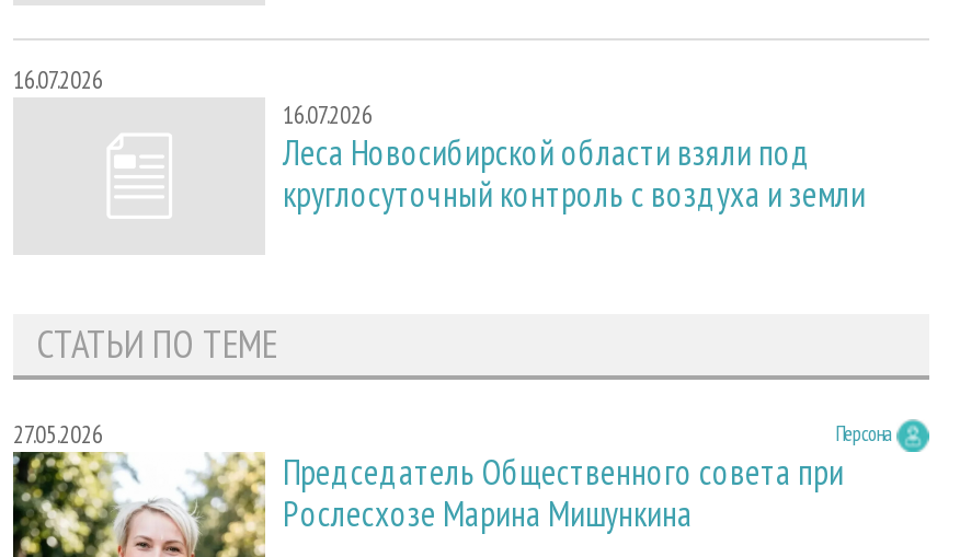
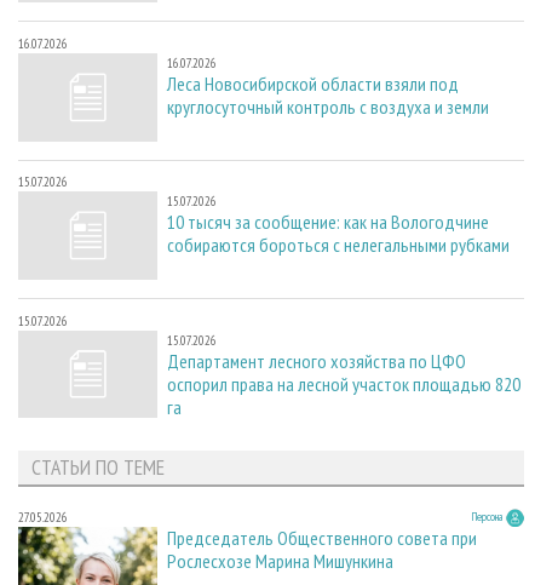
+ 15.07.2026
+ 15.07.2026
+ 10 тысяч за сообщение: как на Вологодчине
+ собираются бороться с нелегальными рубками
+ 15.07.2026
+ 15.07.2026
+ Департамент лесного хозяйства по ЦФО
+ оспорил права на лесной участок площадью 820
+ га
